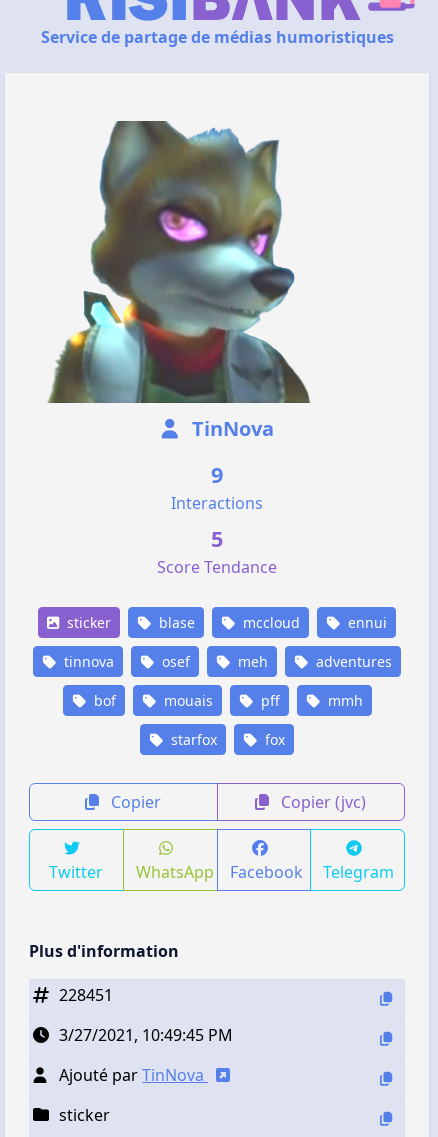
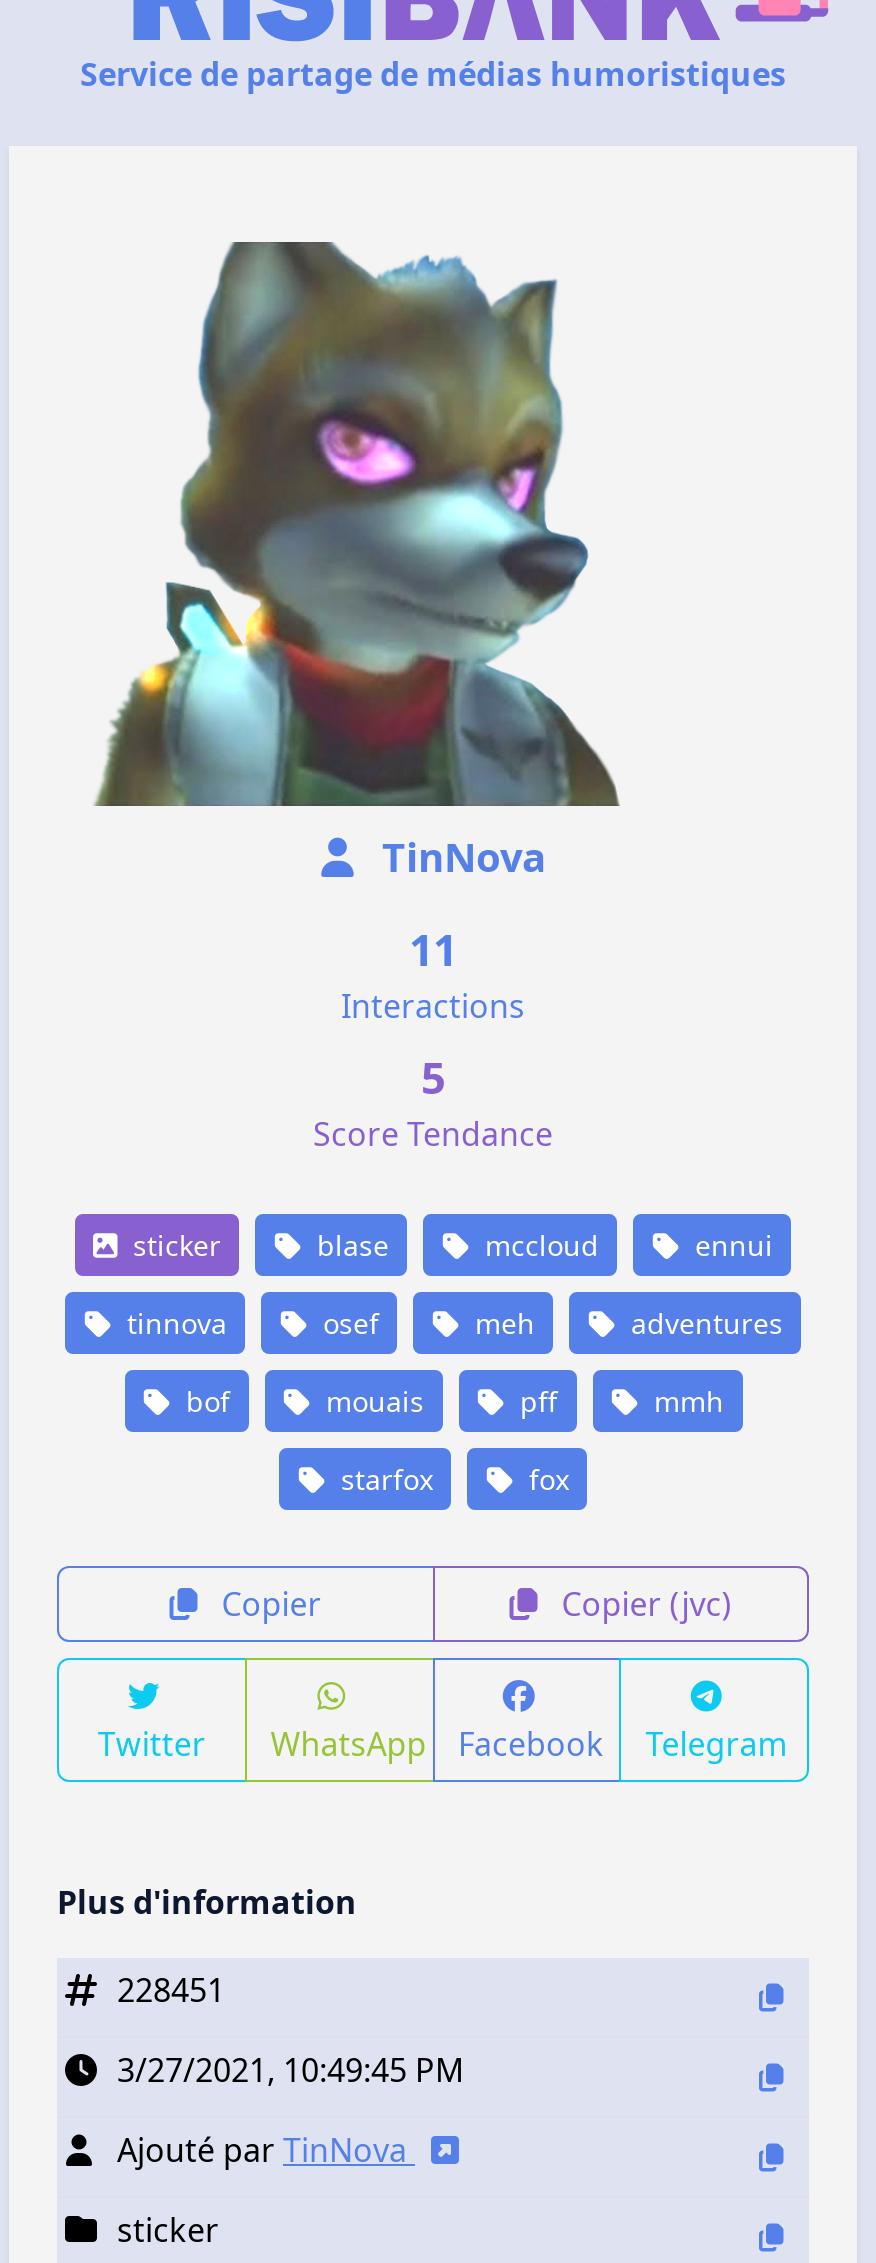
- 9
+ 11
